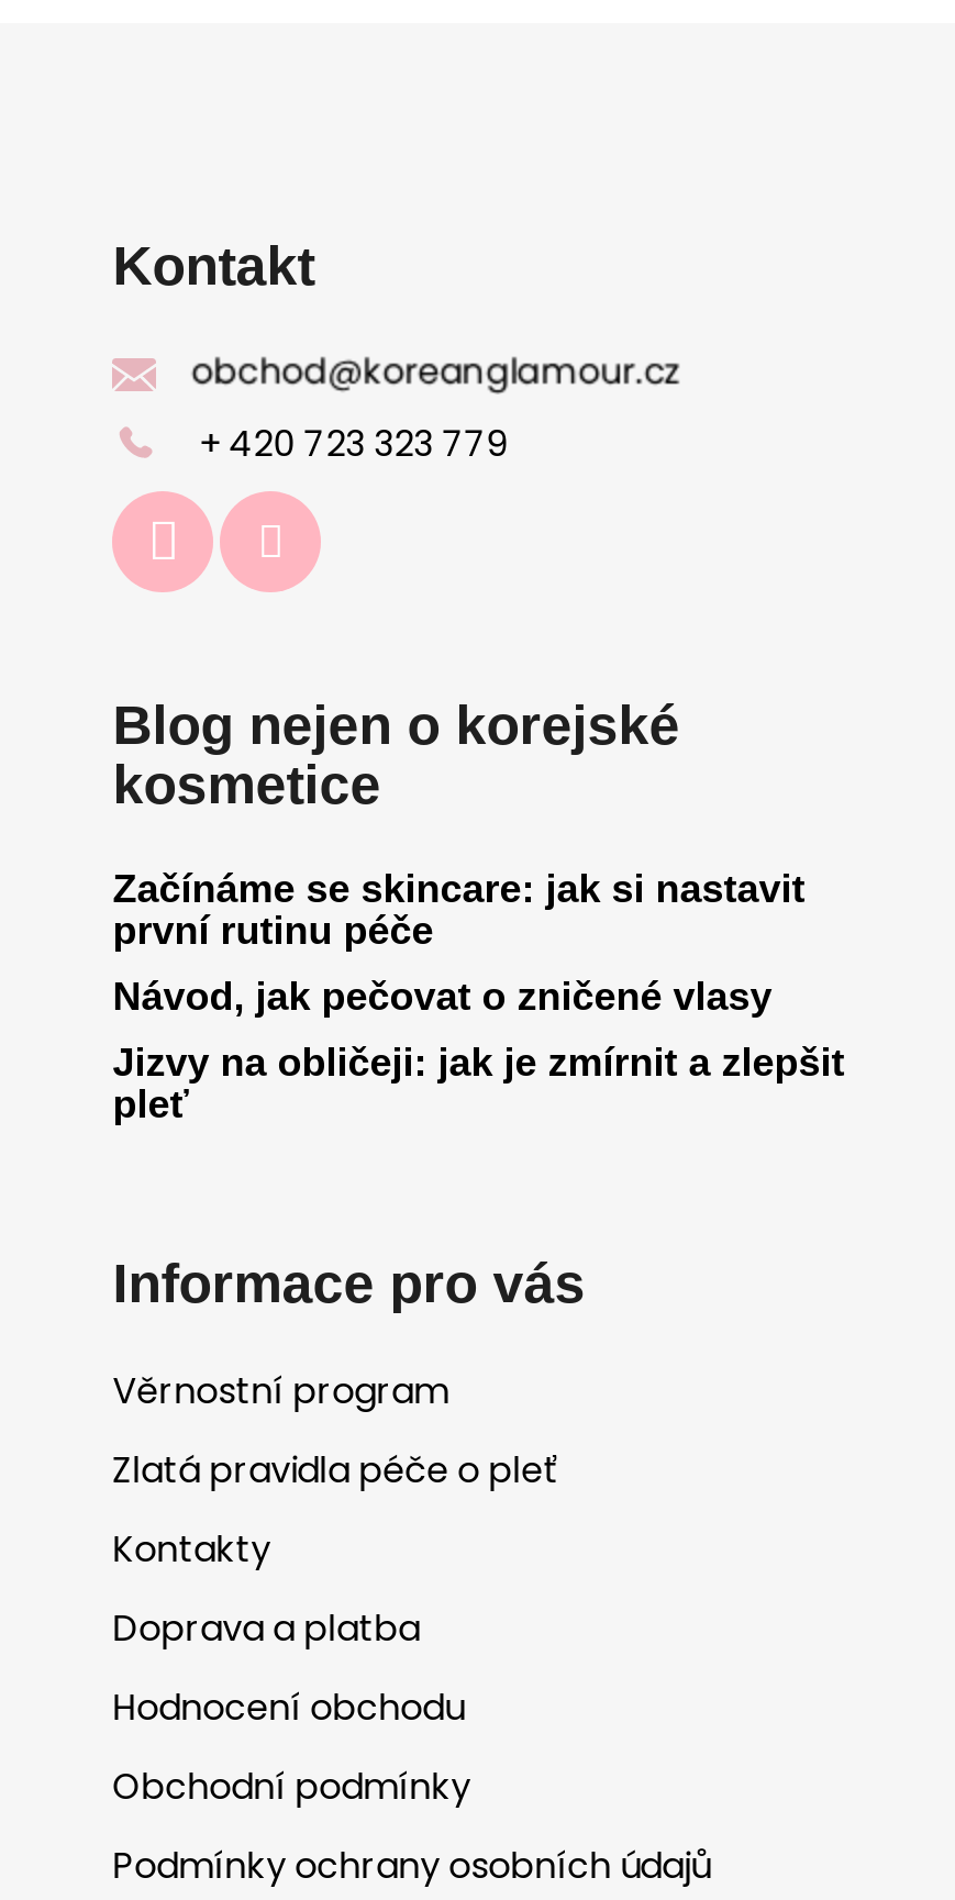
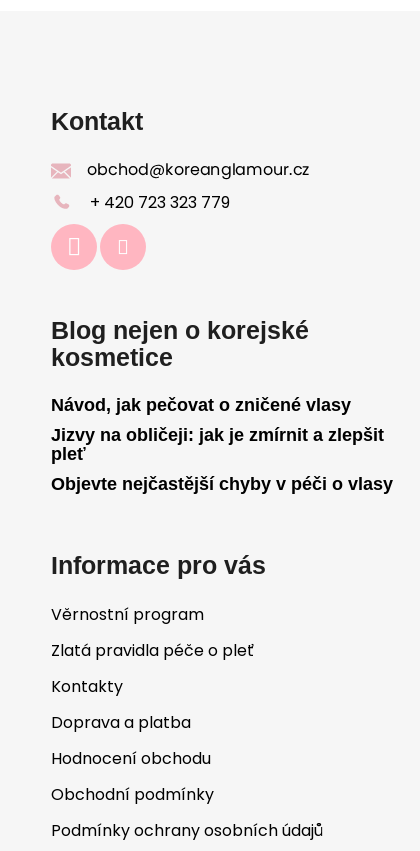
- Začínáme se skincare: jak si nastavit
- první rutinu péče

moved up: Návod, jak pečovat o zničené vlasy | Jizvy na obličeji: jak je zmírnit a zlepšit

+ Objevte nejčastější chyby v péči o vlasy
